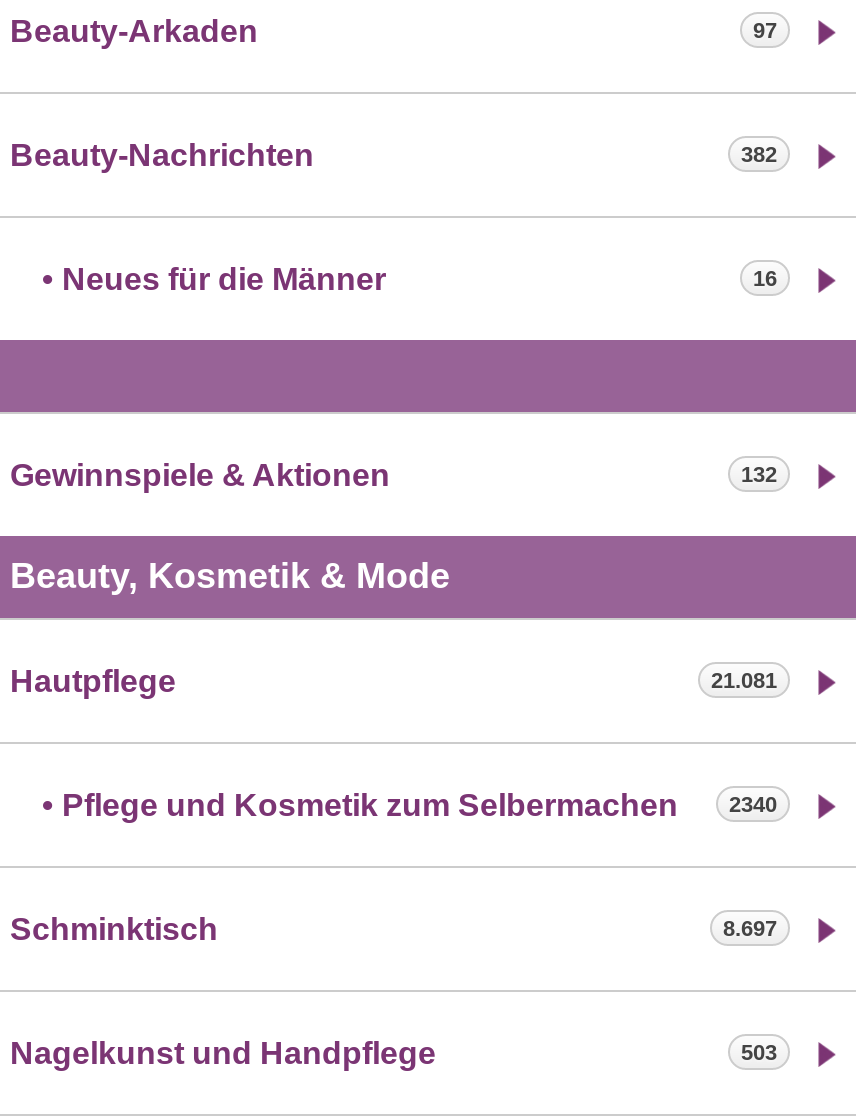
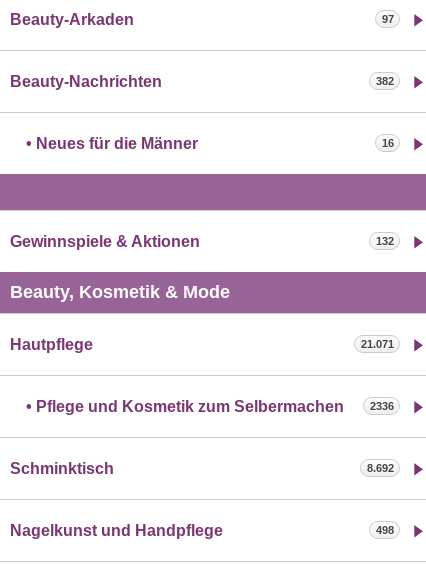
- 21.081
+ 21.071

- 2340
+ 2336

- 8.697
+ 8.692

- 503
+ 498
